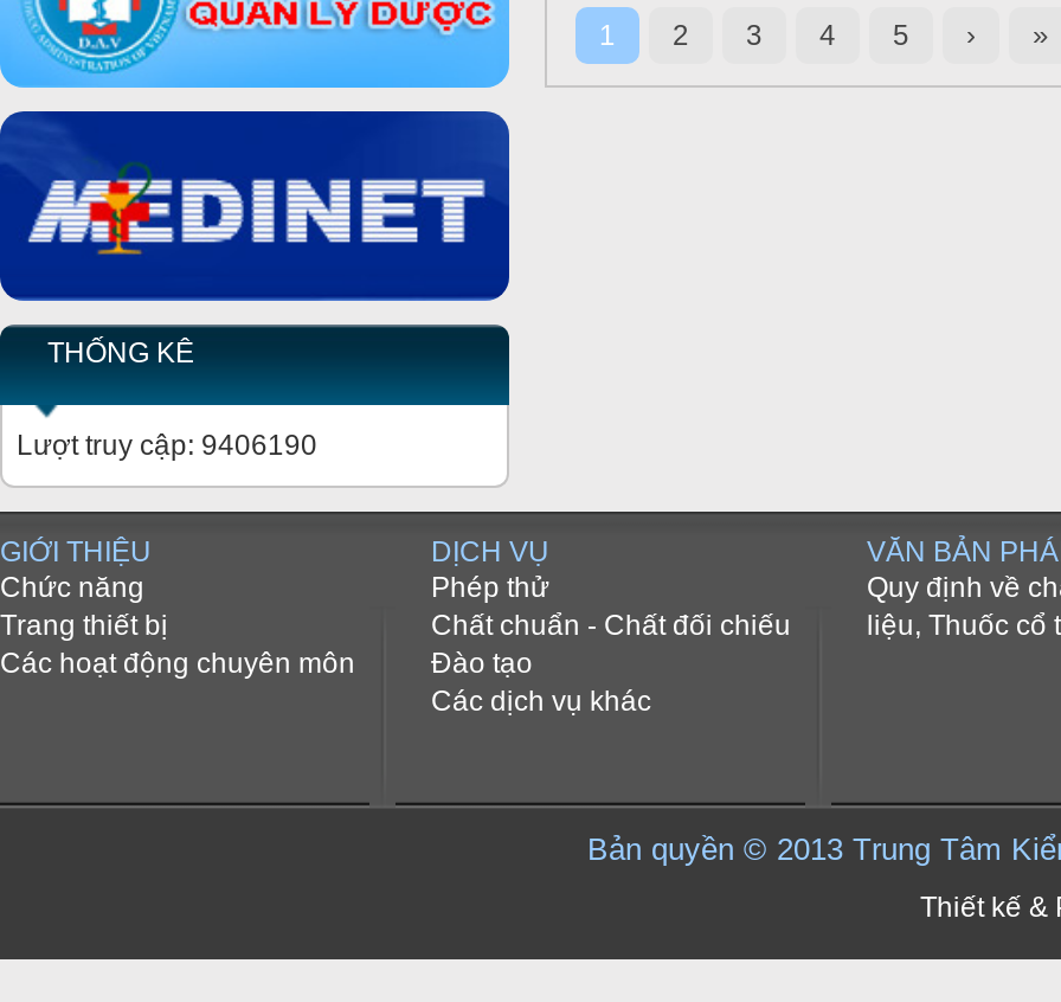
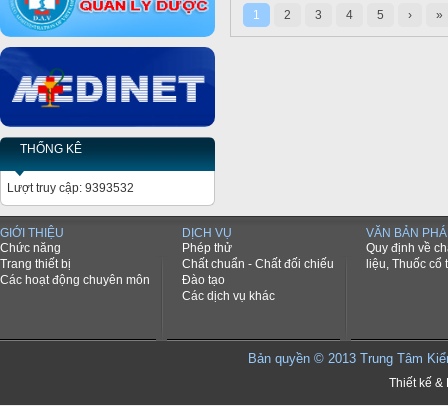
- Lượt truy cập: 9406190
+ Lượt truy cập: 9393532
